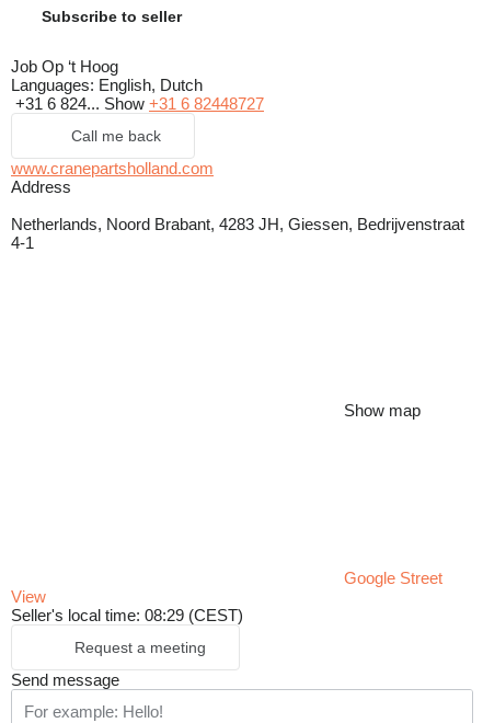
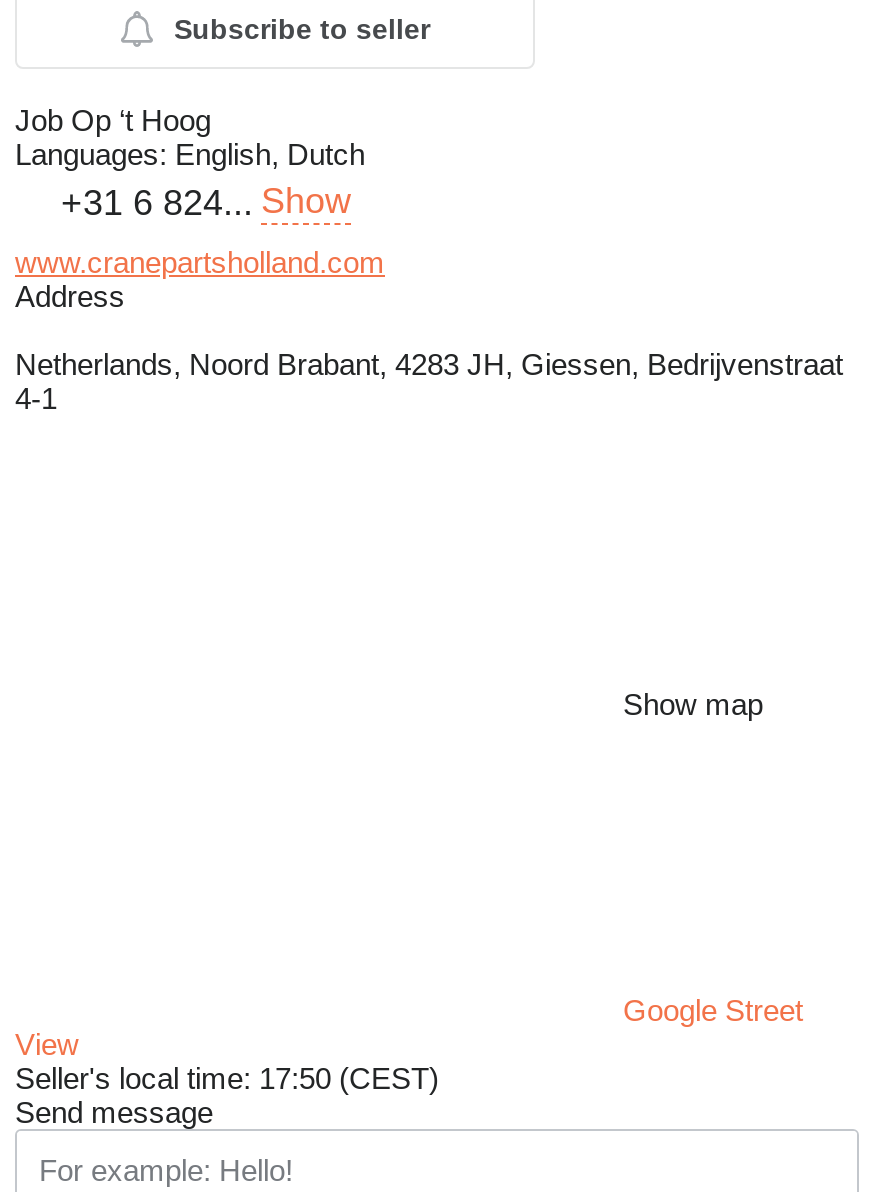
- +31 6 824... Show +31 6 82448727
- Call me back
+ +31 6 824... Show

- Seller's local time: 08:29 (CEST)
- Request a meeting
+ Seller's local time: 17:50 (CEST)
